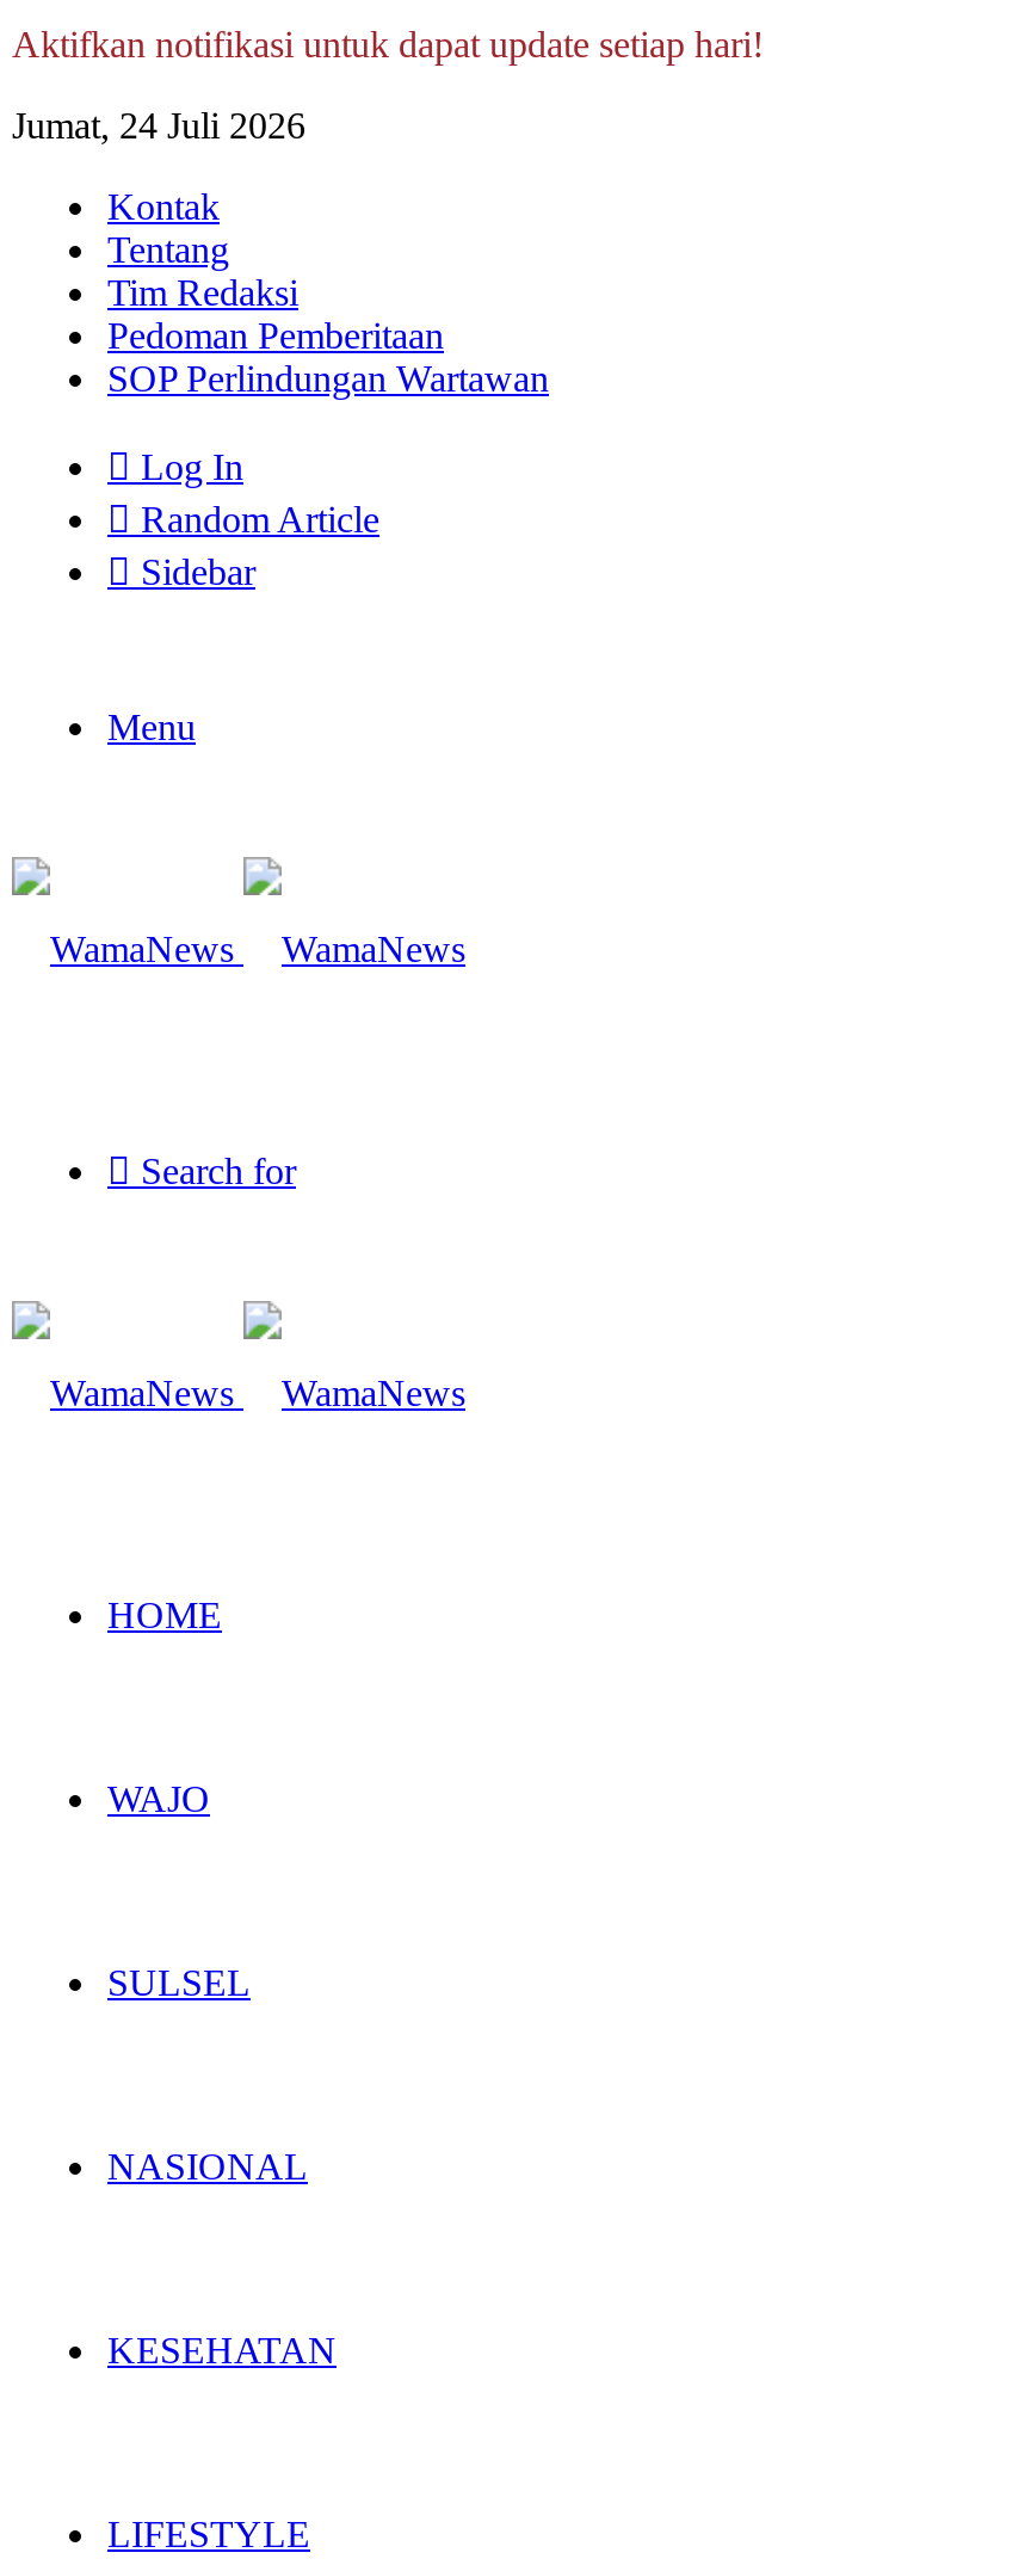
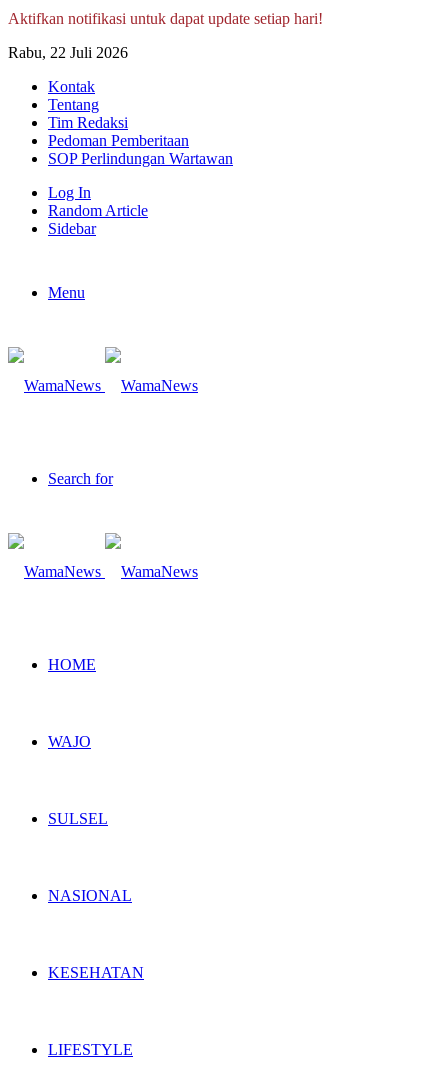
- Jumat, 24 Juli 2026
+ Rabu, 22 Juli 2026
